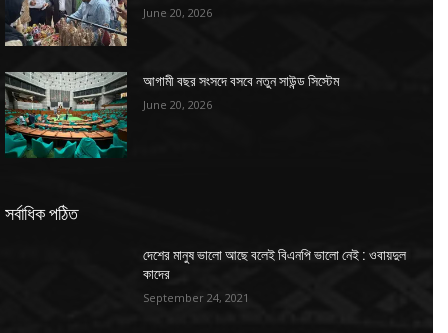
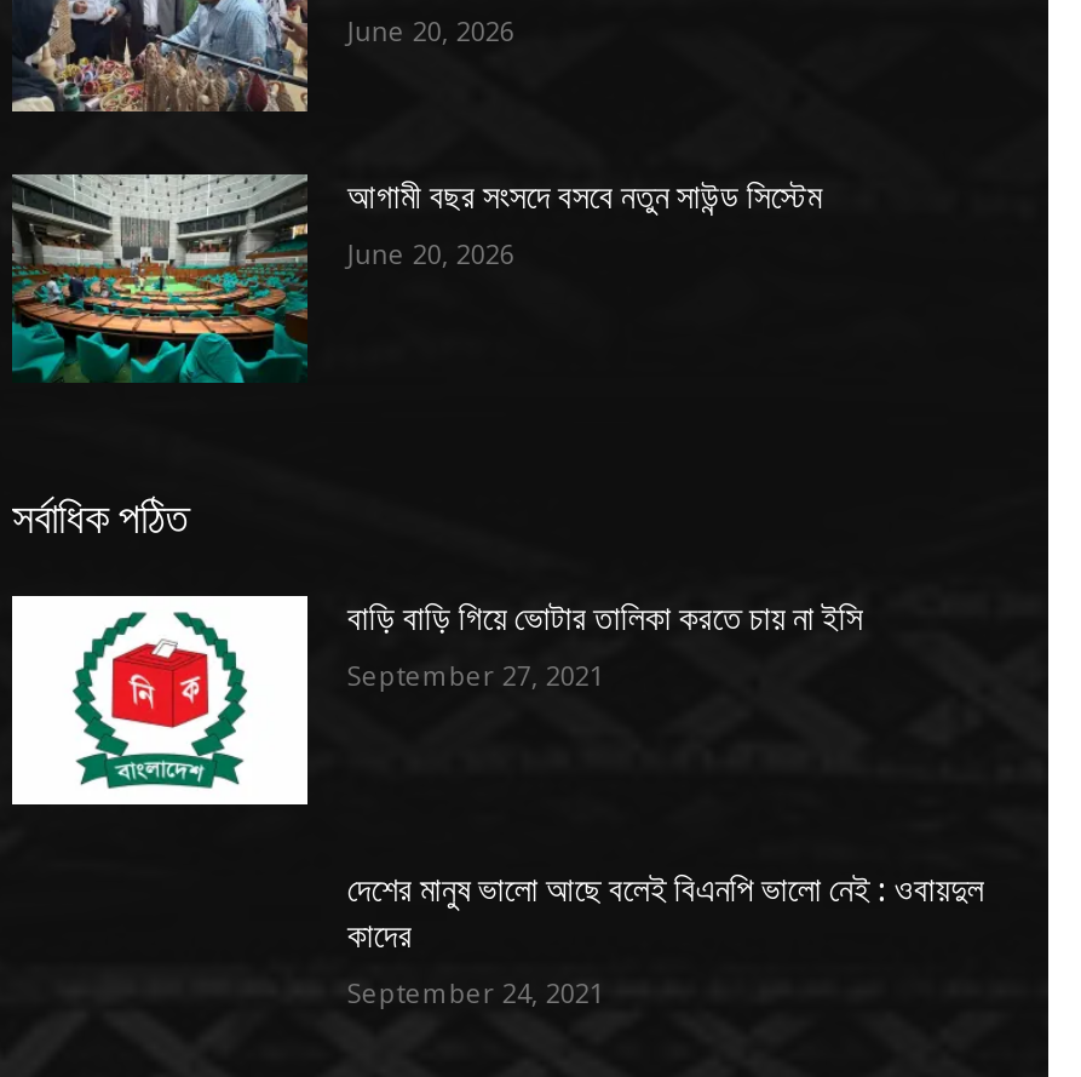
+ [image]
+ বাড়ি বাড়ি গিয়ে ভোটার তালিকা করতে চায় না ইসি
+ September 27, 2021
